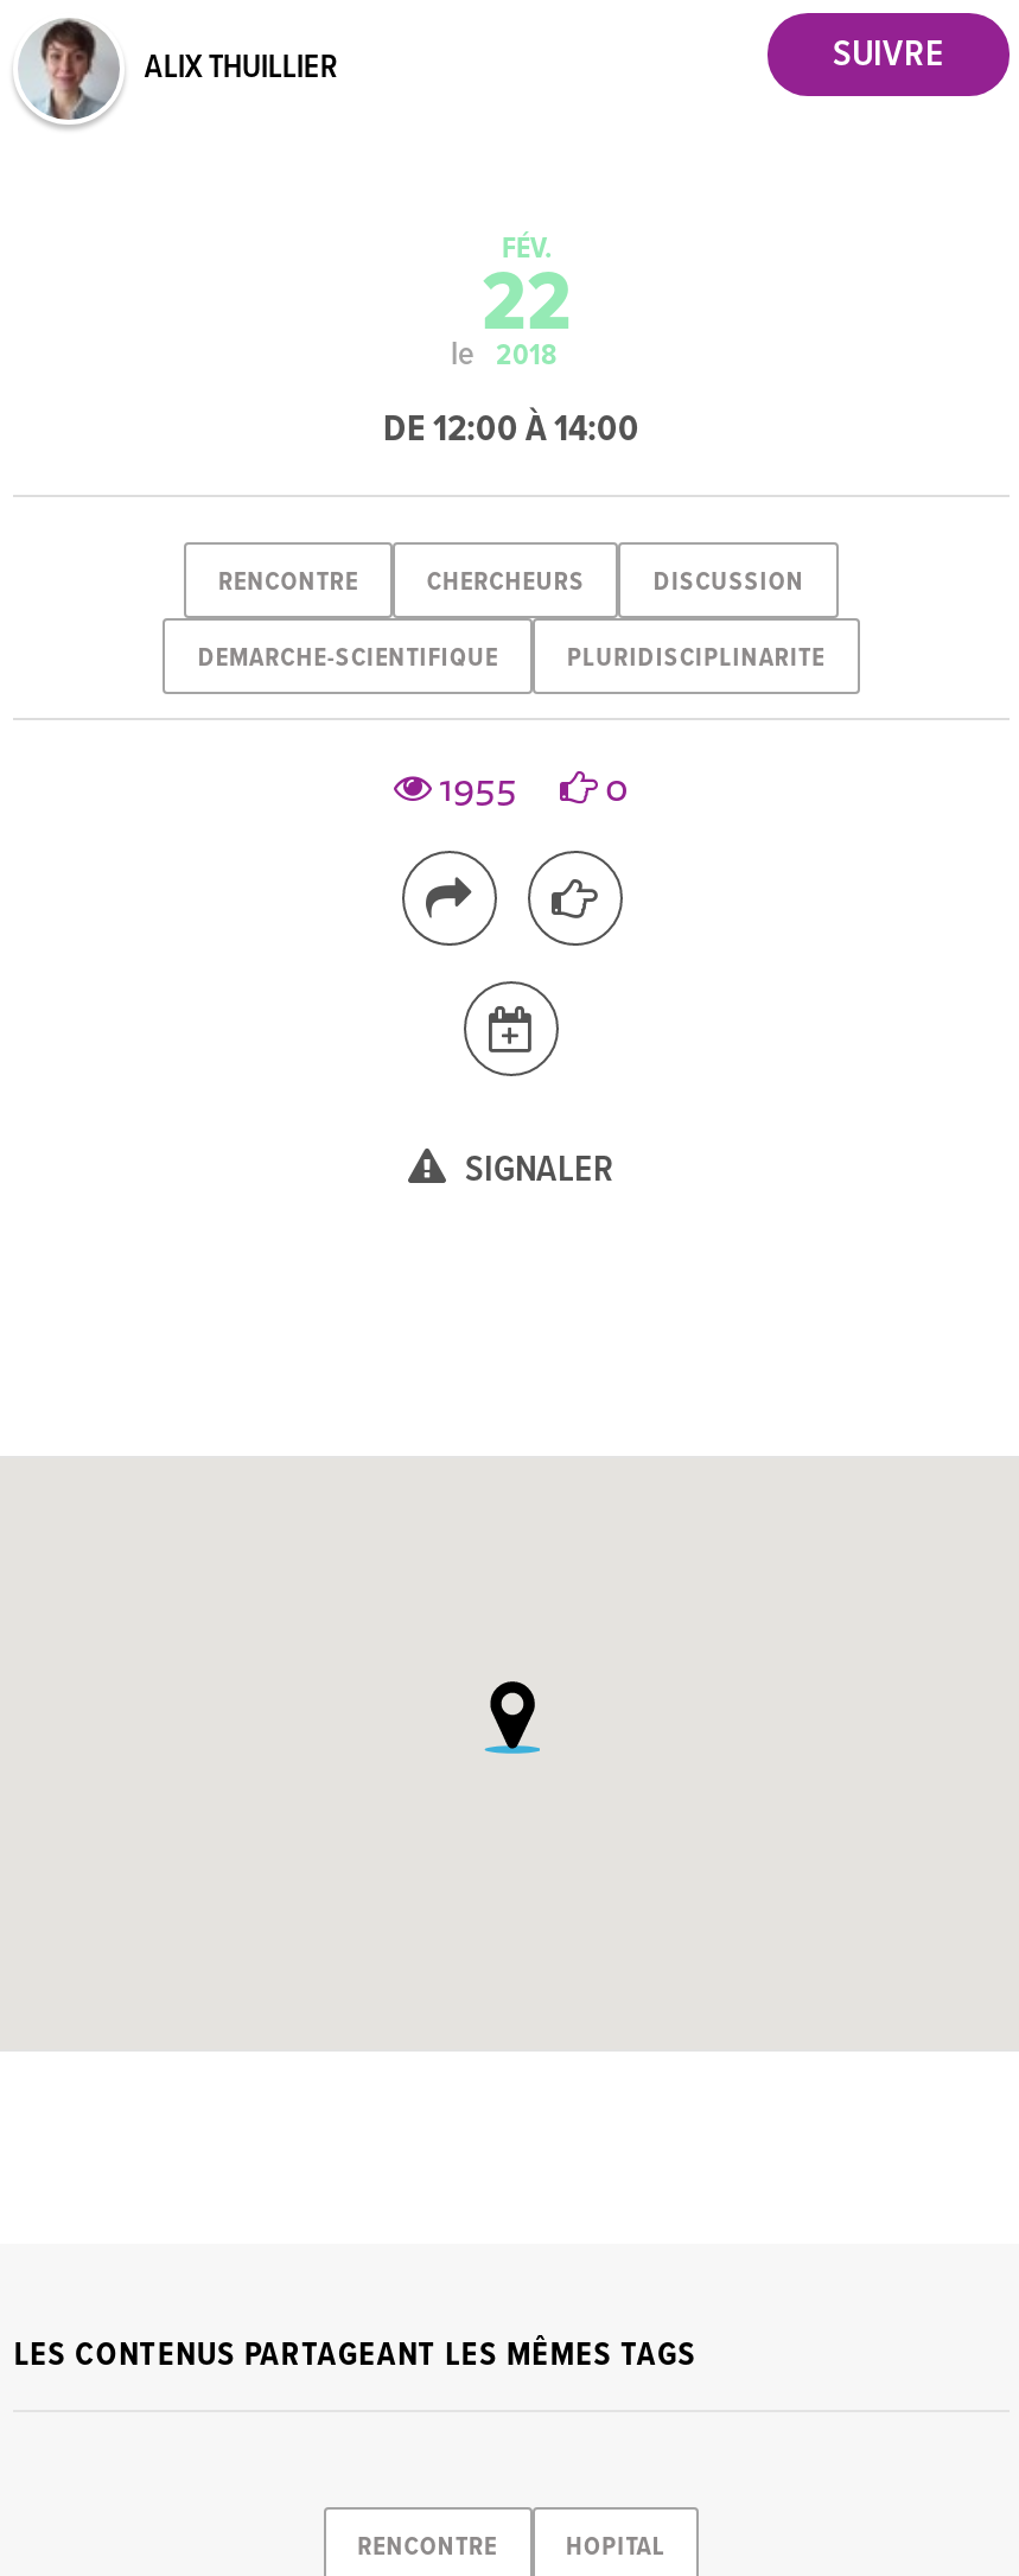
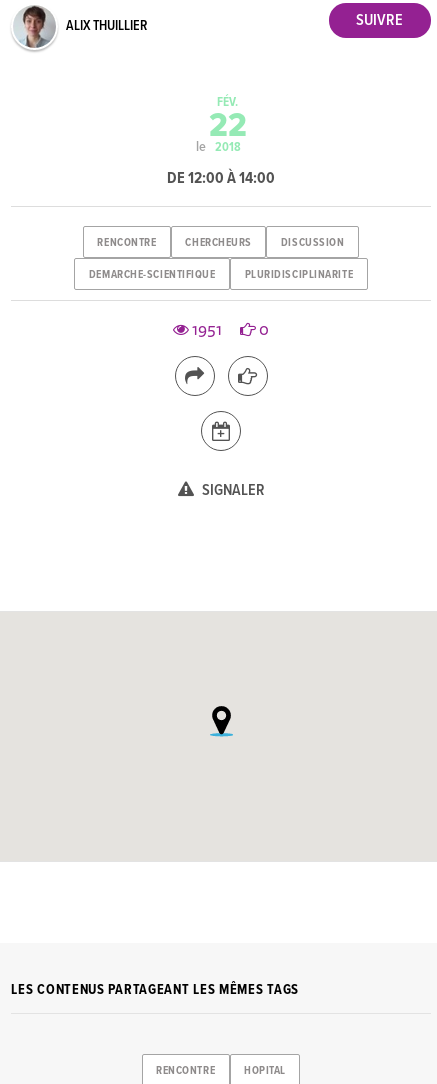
- 1955 0
+ 1951 0
